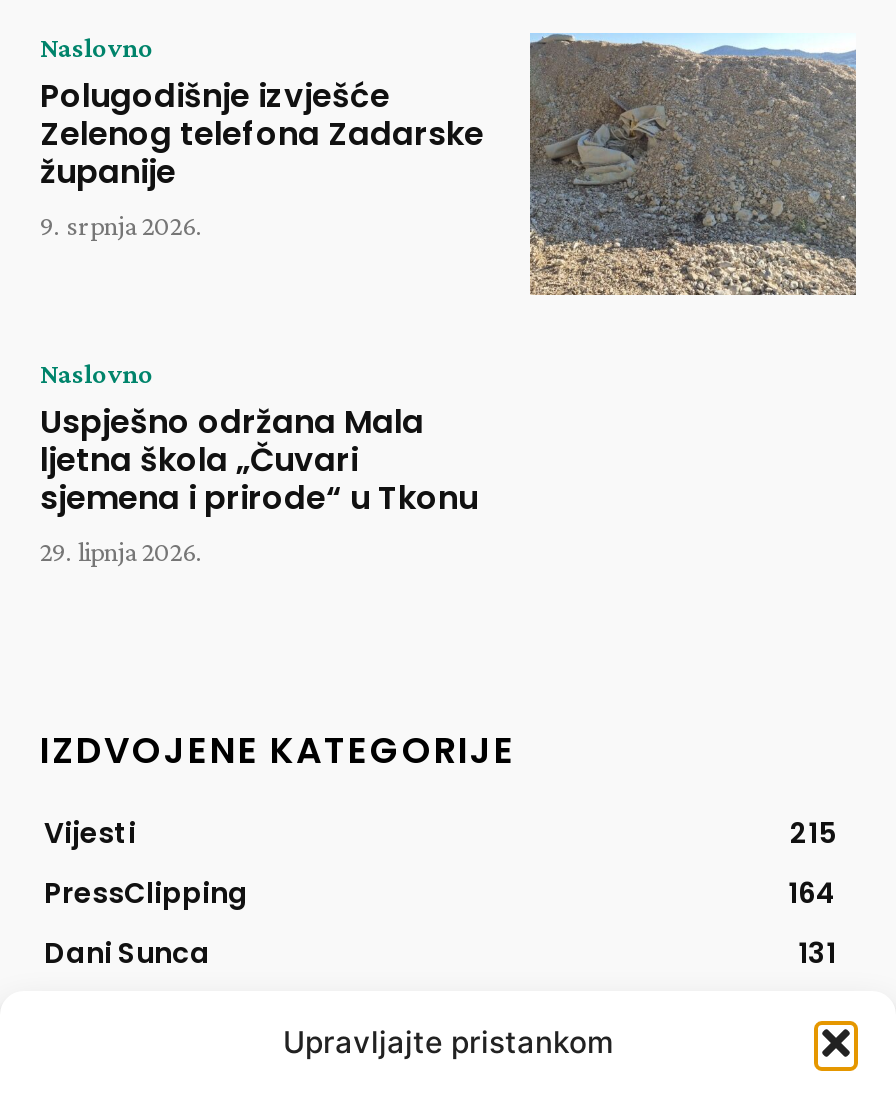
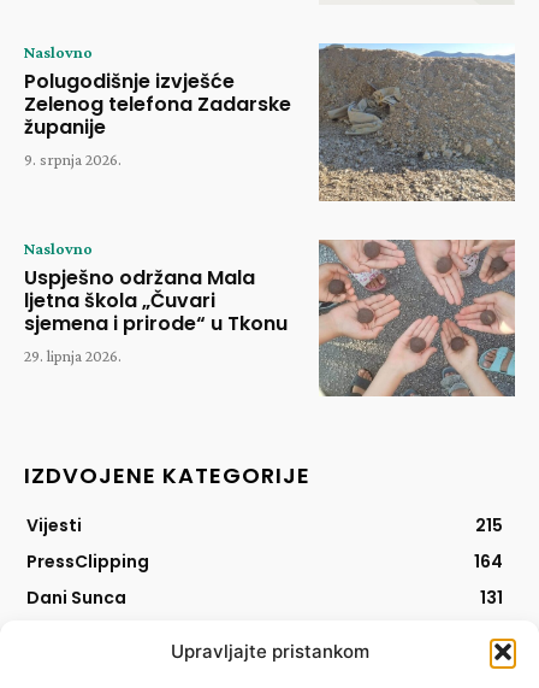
+ [image]
